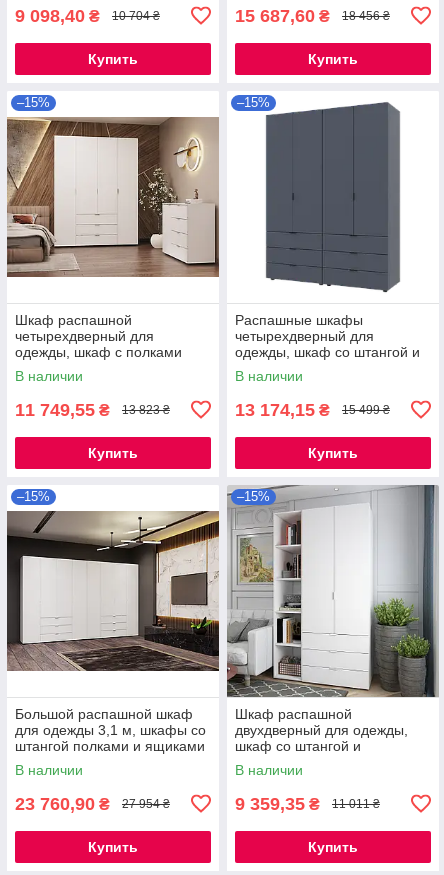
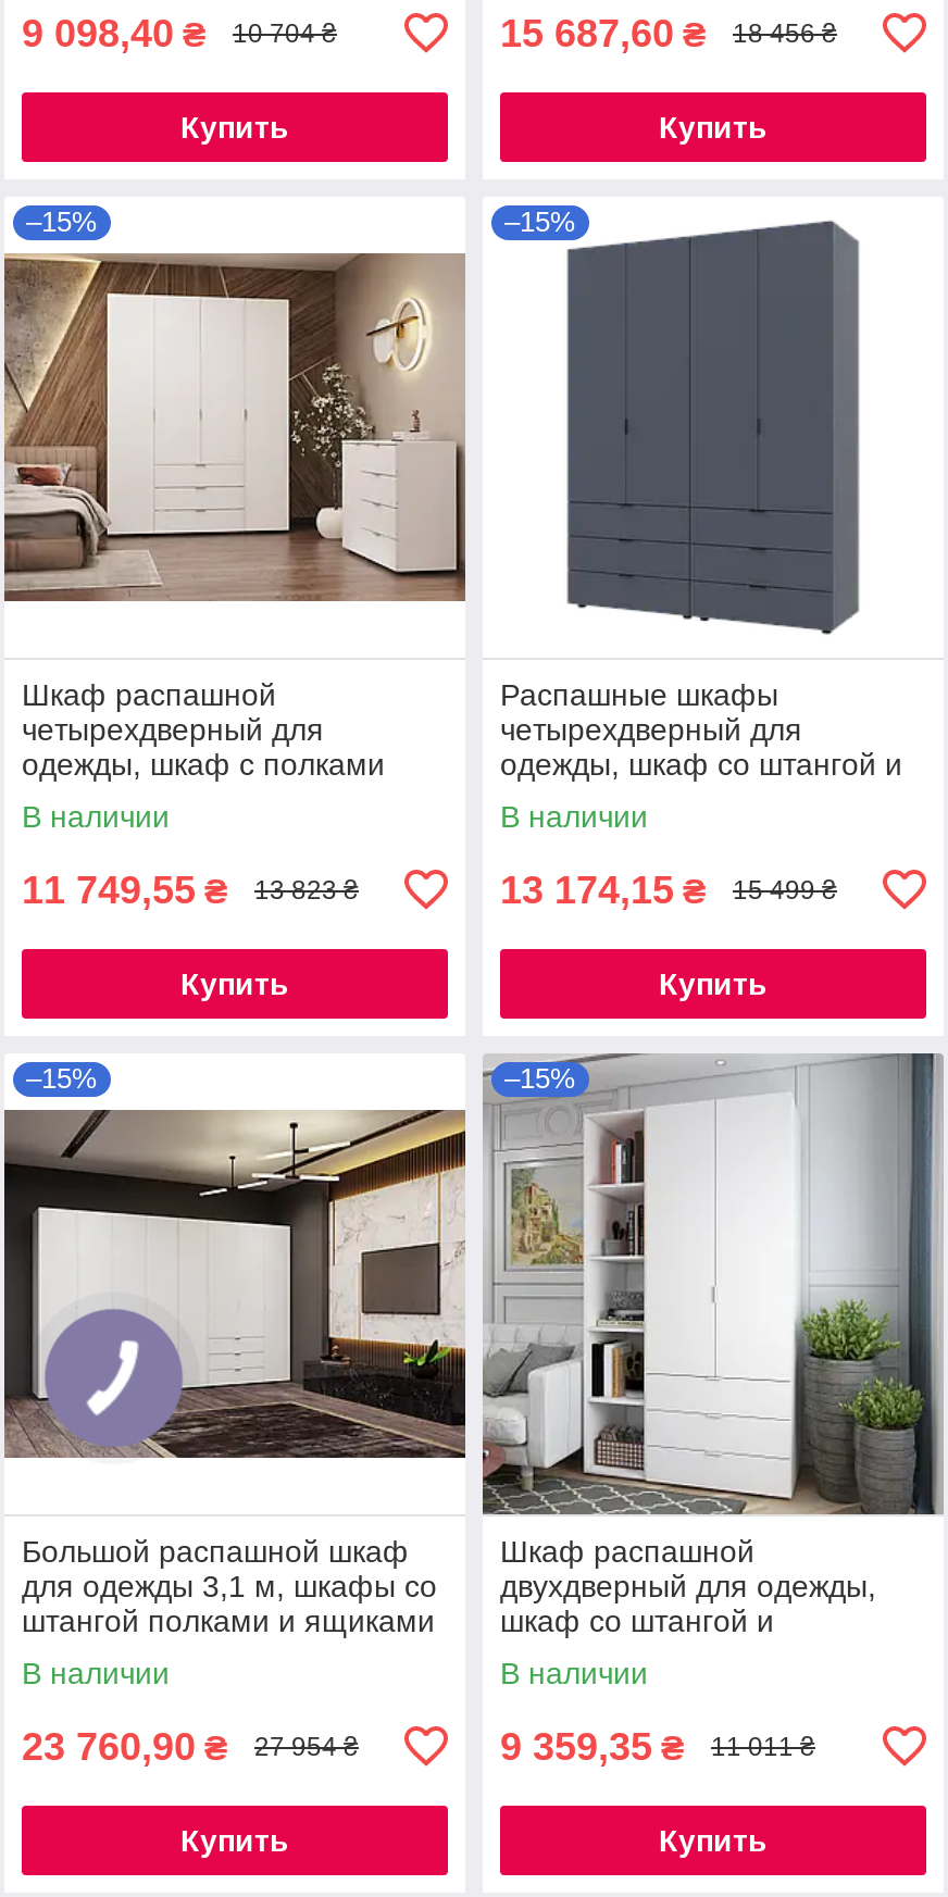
- [image]
+ [image]
